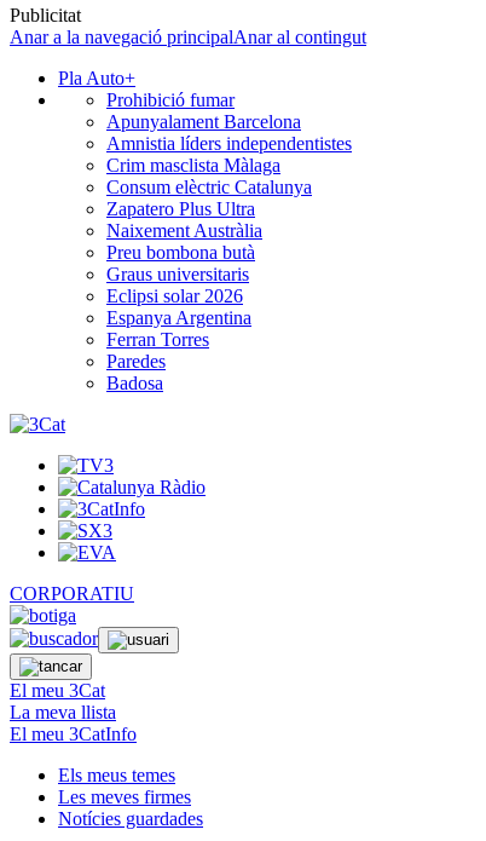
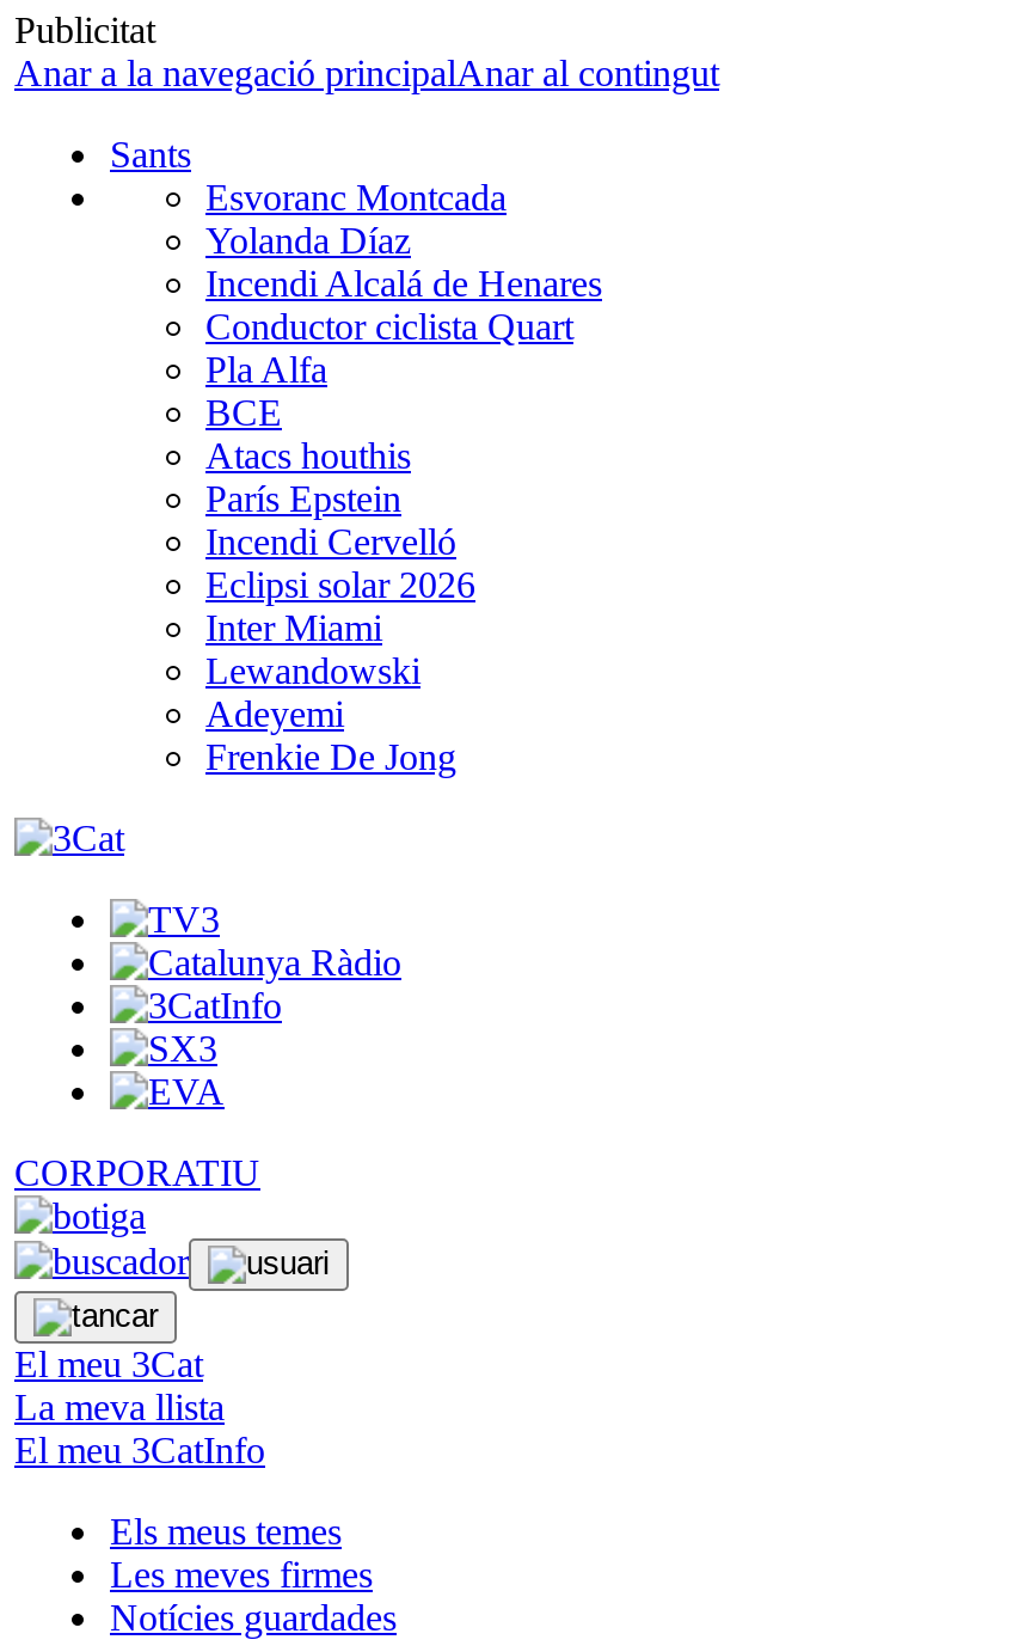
- Pla Auto+
- Prohibició fumar
- Apunyalament Barcelona
- Amnistia líders independentistes
- Crim masclista Màlaga
- Consum elèctric Catalunya
- Zapatero Plus Ultra
- Naixement Austràlia
- Preu bombona butà
- Graus universitaris
+ Sants
+ Esvoranc Montcada
+ Yolanda Díaz
+ Incendi Alcalá de Henares
+ Conductor ciclista Quart
+ Pla Alfa
+ BCE
+ Atacs houthis
+ París Epstein
+ Incendi Cervelló

- Espanya Argentina
- Ferran Torres
- Paredes
- Badosa
+ Inter Miami
+ Lewandowski
+ Adeyemi
+ Frenkie De Jong
